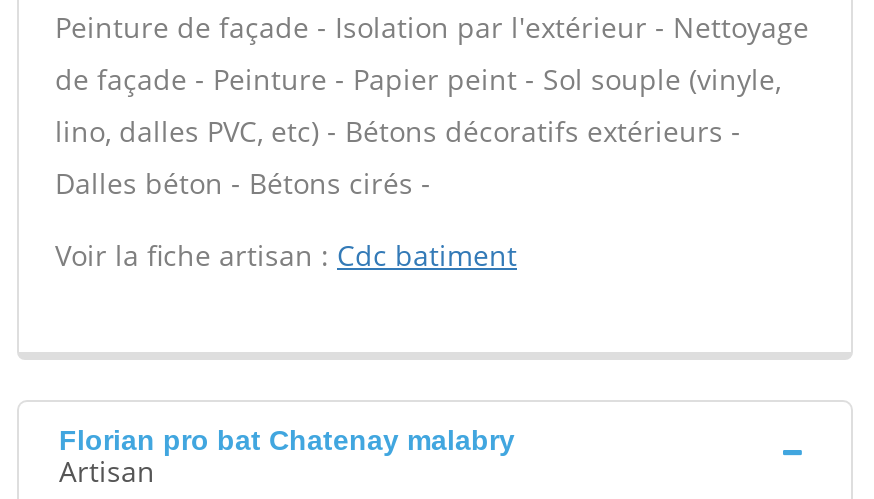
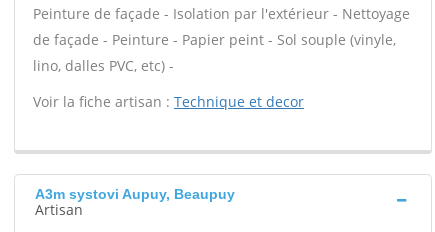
- lino, dalles PVC, etc) - Bétons décoratifs extérieurs -
- Dalles béton - Bétons cirés -
+ lino, dalles PVC, etc) -

- Voir la fiche artisan : Cdc batiment
+ Voir la fiche artisan : Technique et decor

- Florian pro bat Chatenay malabry
+ A3m systovi Aupuy, Beaupuy
